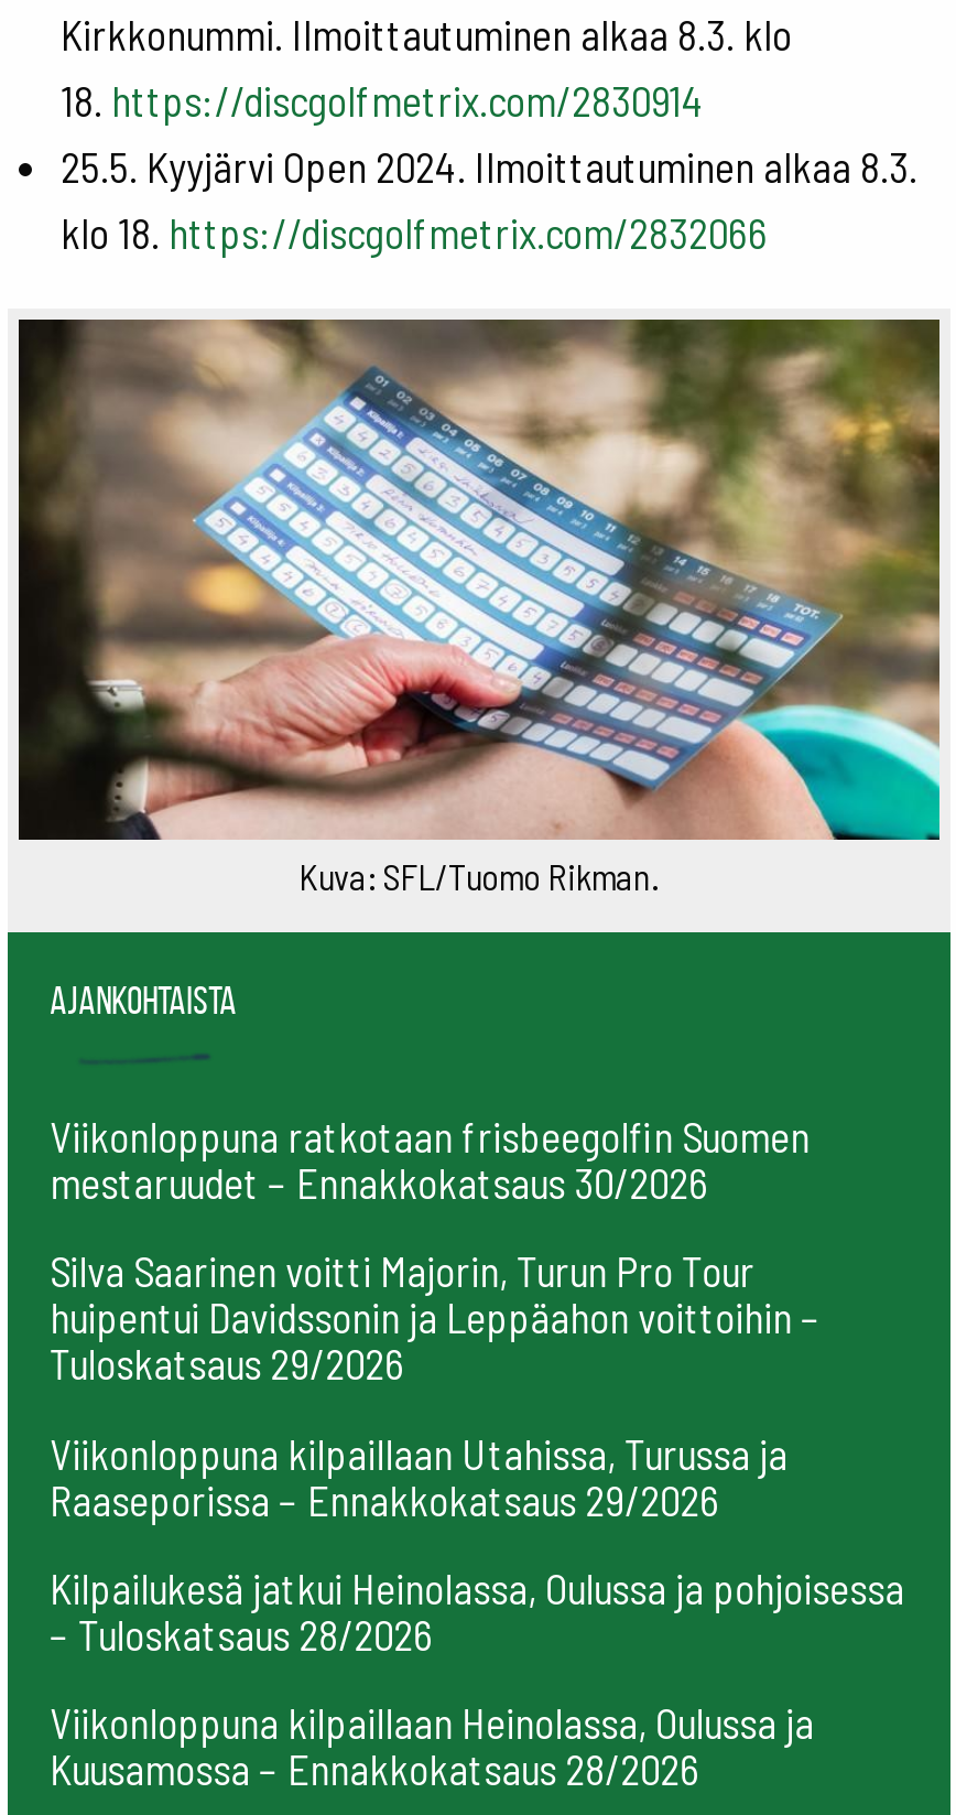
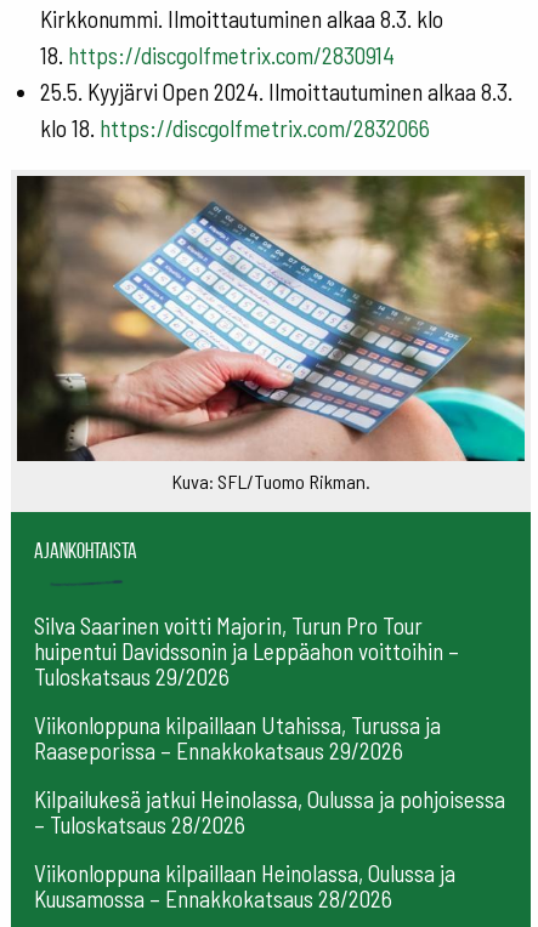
- Viikonloppuna ratkotaan frisbeegolfin Suomen
- mestaruudet – Ennakkokatsaus 30/2026
